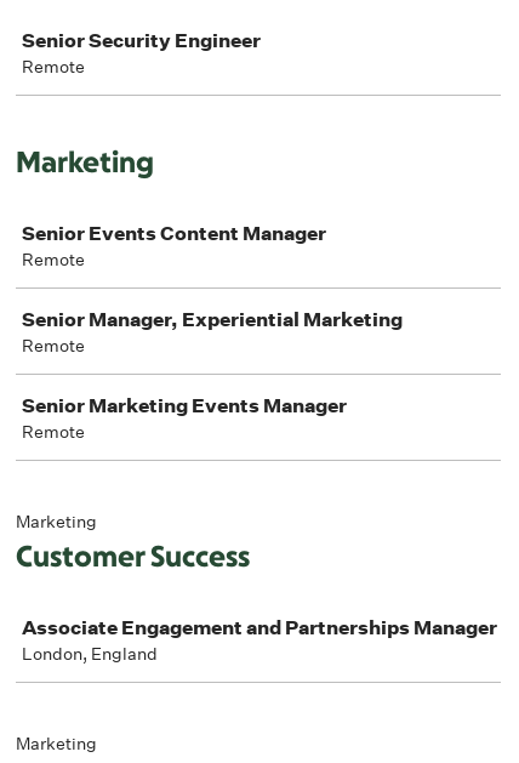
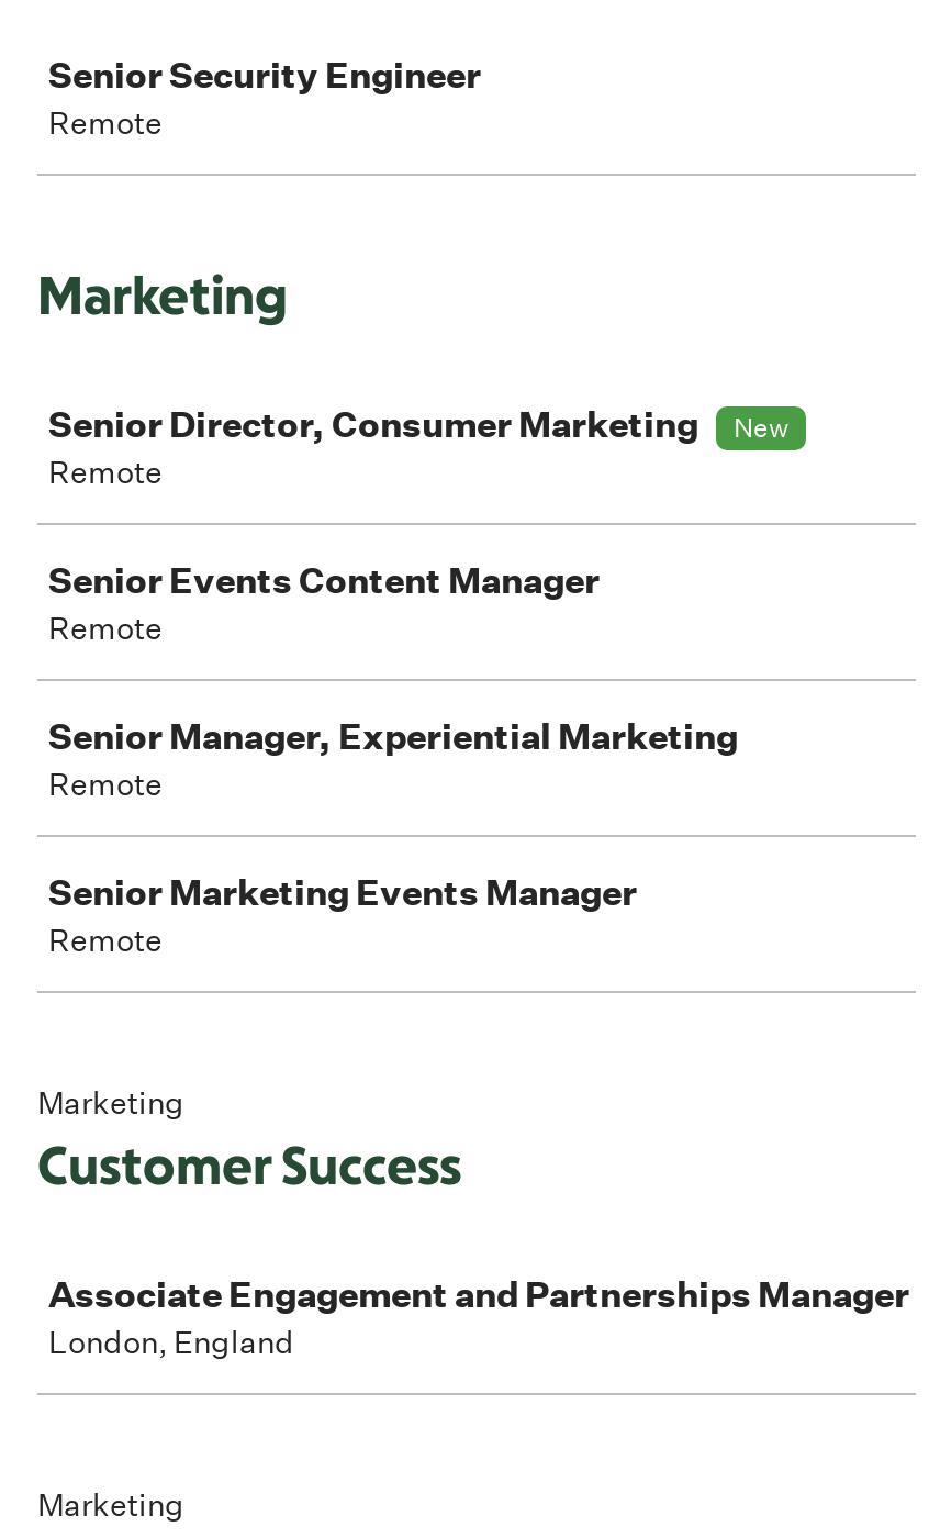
+ Senior Director, Consumer Marketing
+ New
+ Remote
